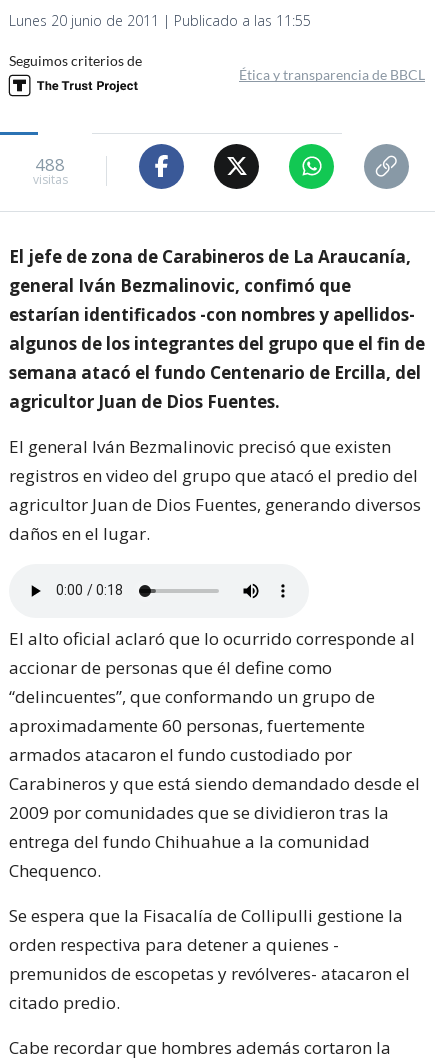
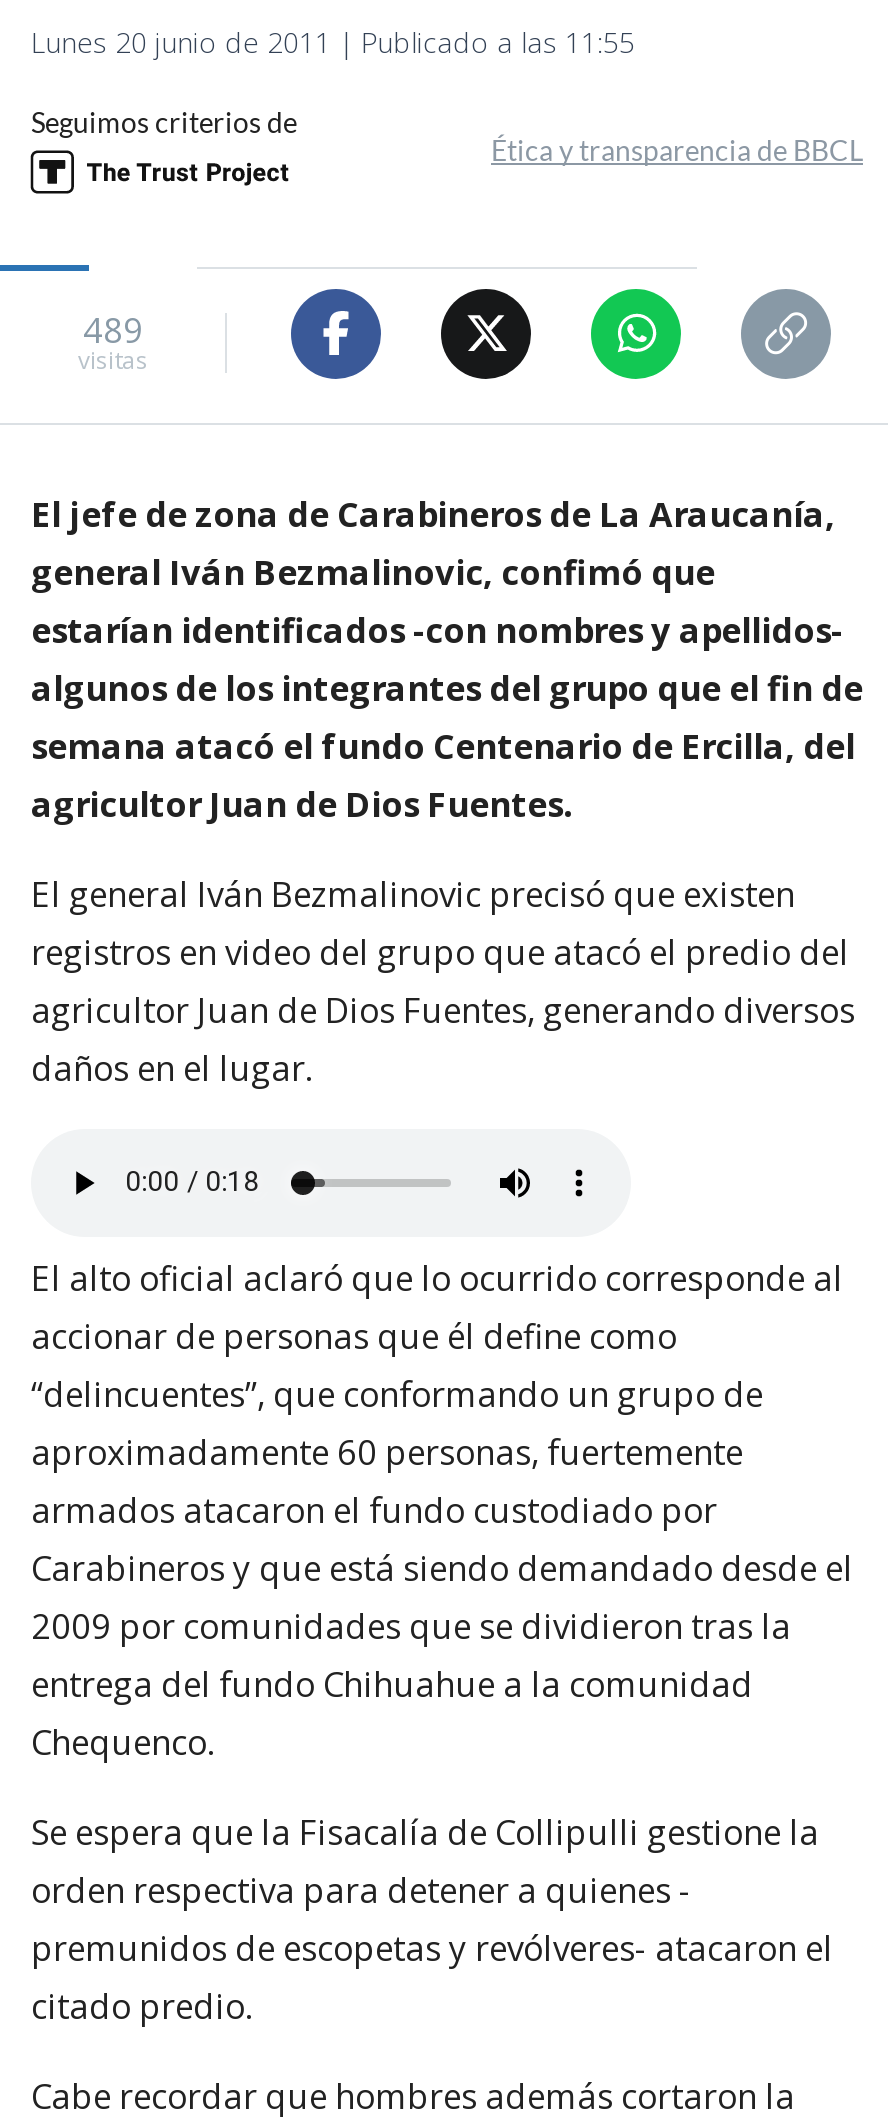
- 488
+ 489
